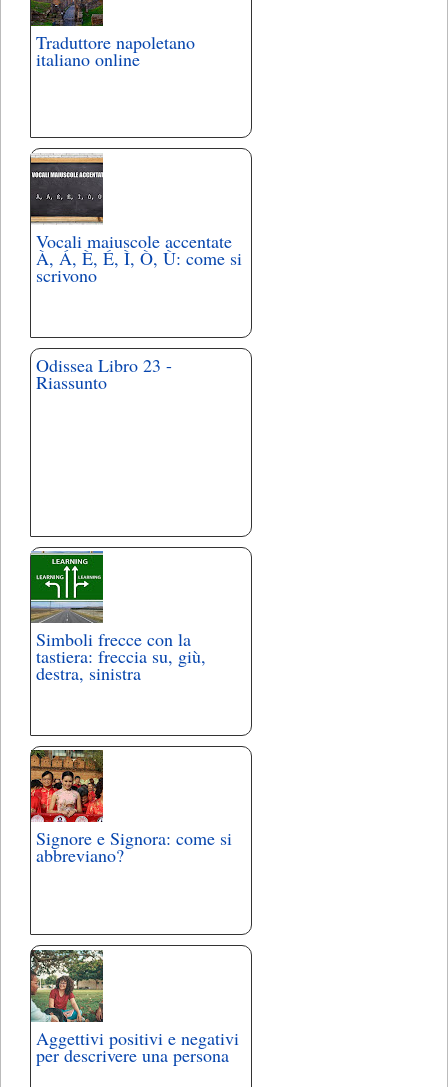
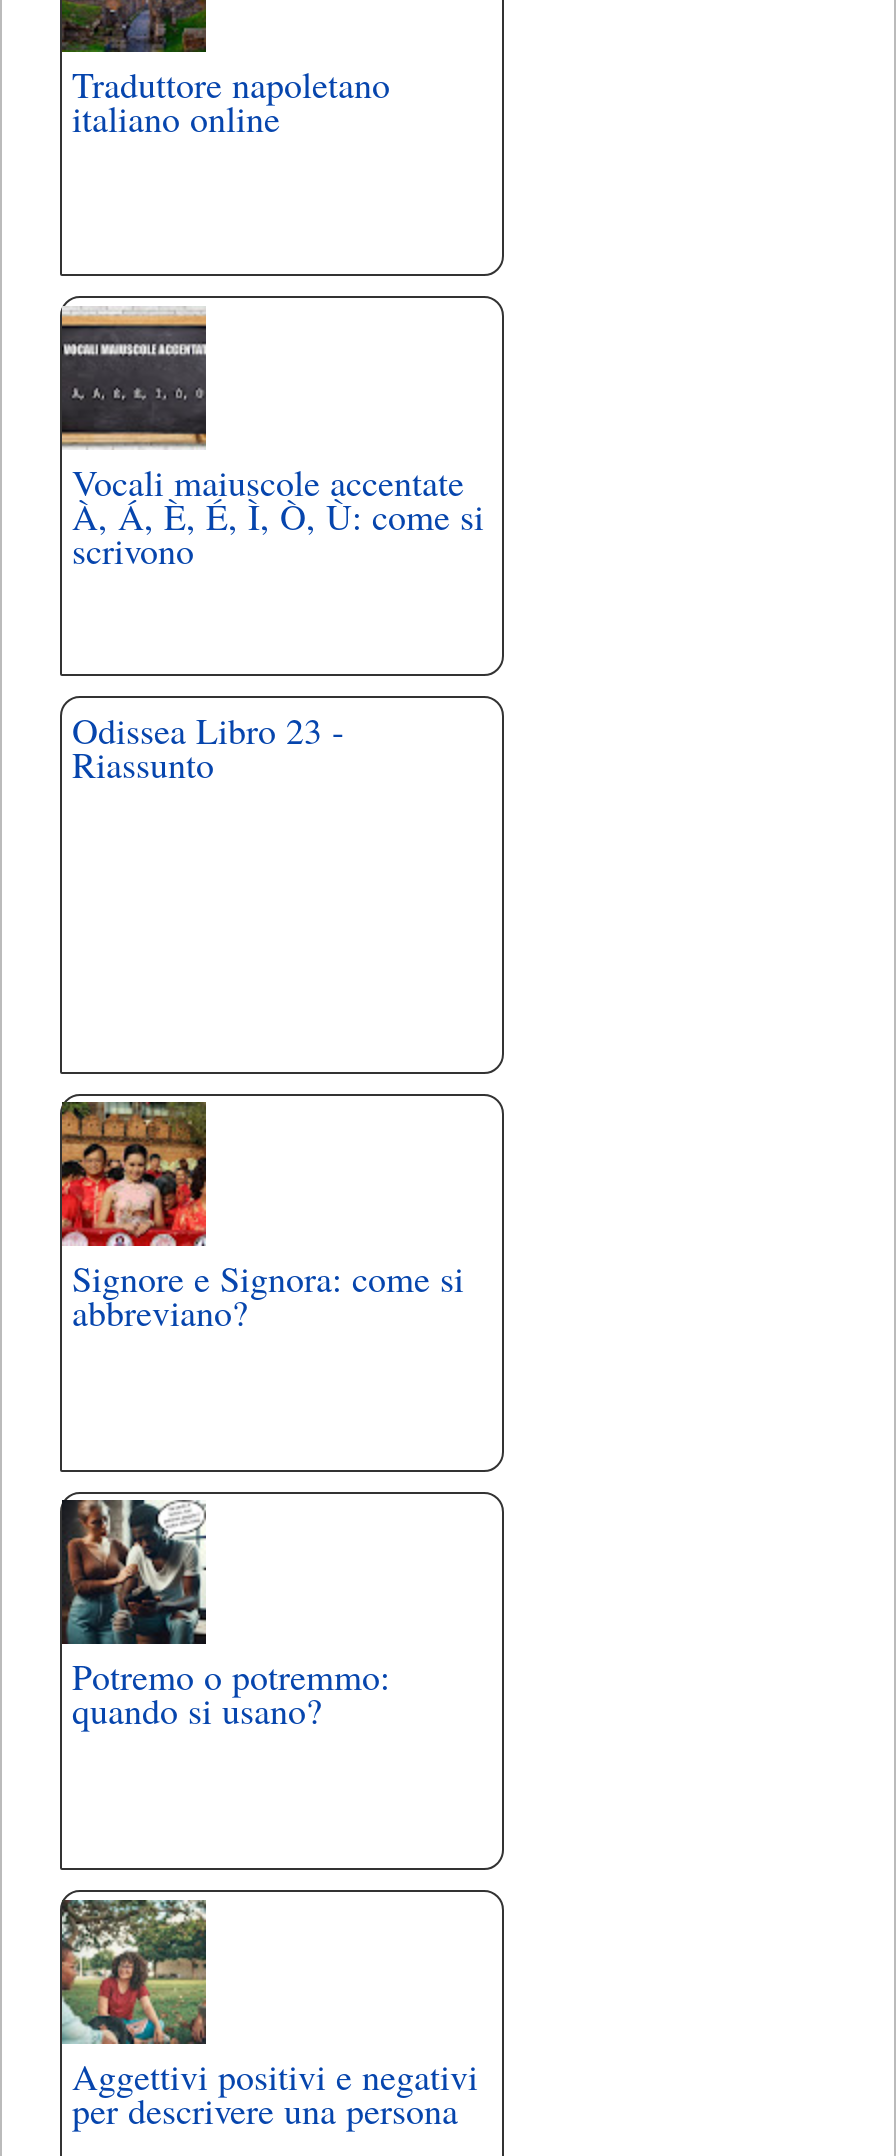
- [image]
- Simboli frecce con la
- tastiera: freccia su, giù,
- destra, sinistra

moved up: [image] | Signore e Signora: come si | abbreviano?

+ [image]
+ Potremo o potremmo:
+ quando si usano?
